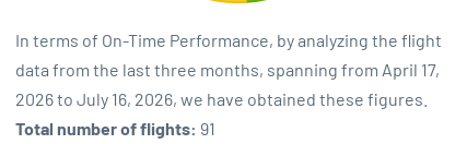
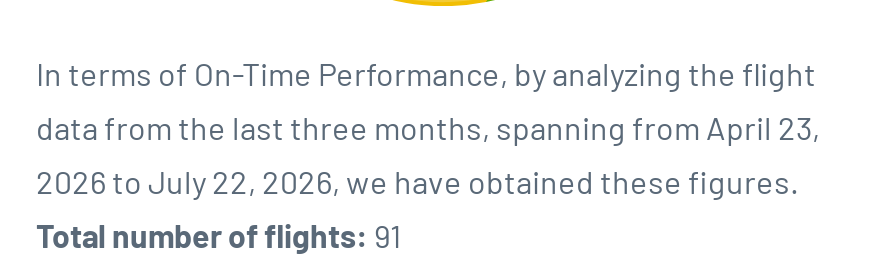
- data from the last three months, spanning from April 17,
+ data from the last three months, spanning from April 23,

- 2026 to July 16, 2026, we have obtained these figures.
+ 2026 to July 22, 2026, we have obtained these figures.
